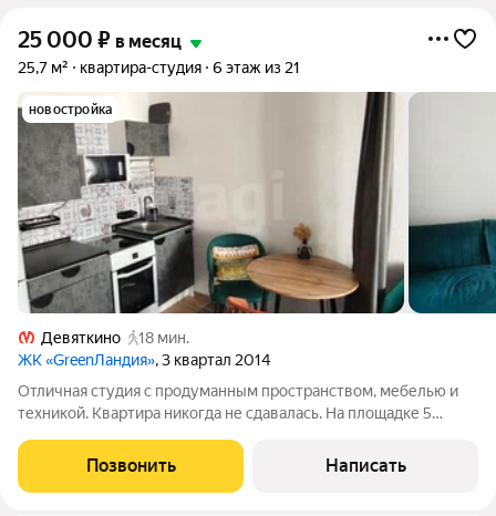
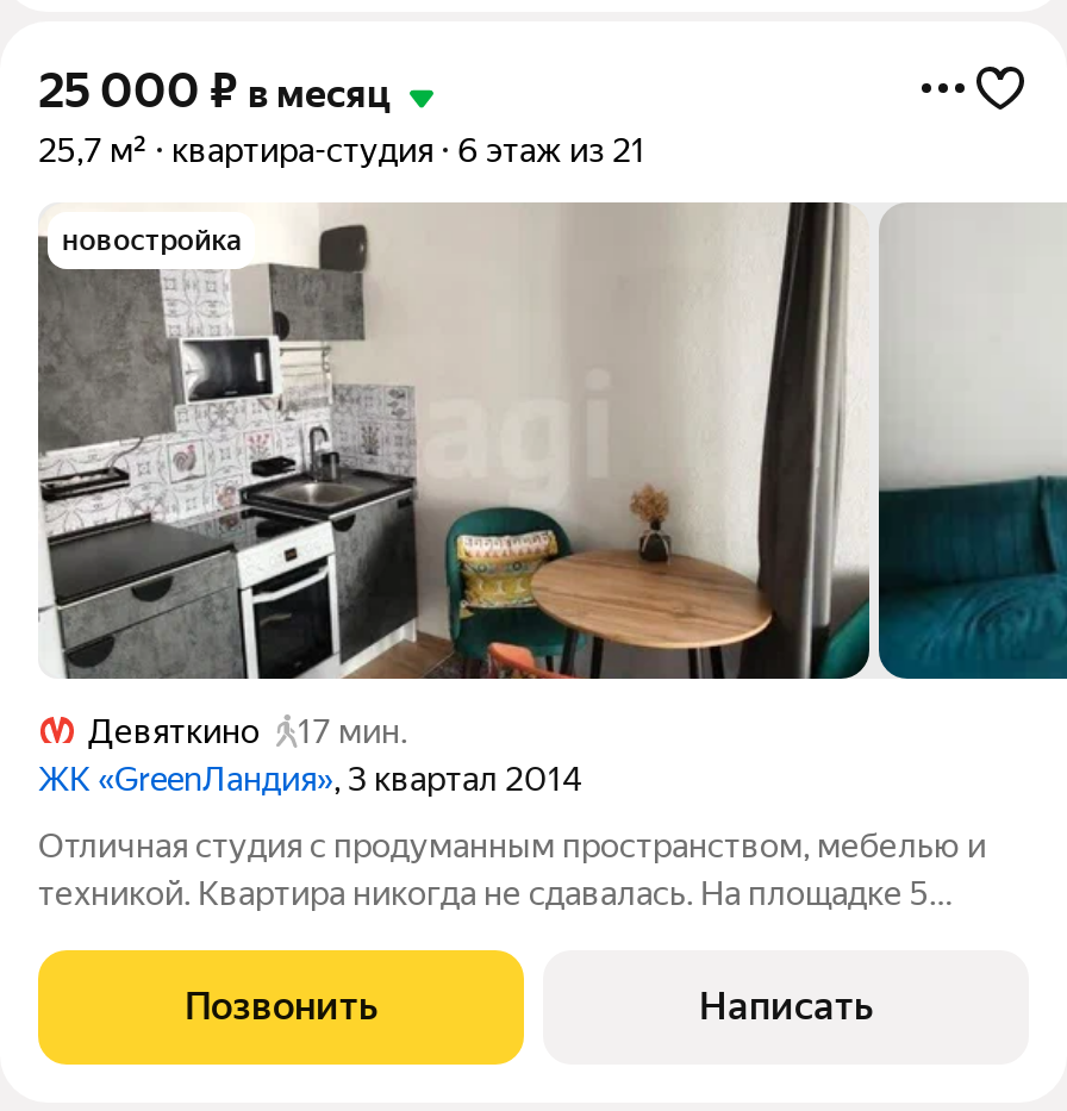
- Девяткино 18 мин.
+ Девяткино 17 мин.
